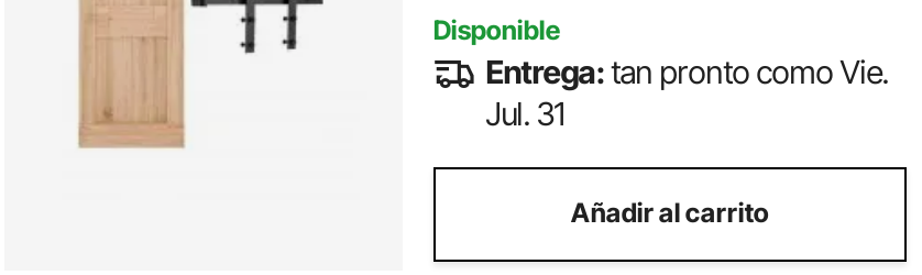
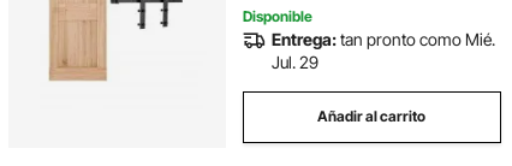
- Entrega: tan pronto como Vie.
+ Entrega: tan pronto como Mié.

- Jul. 31
+ Jul. 29
